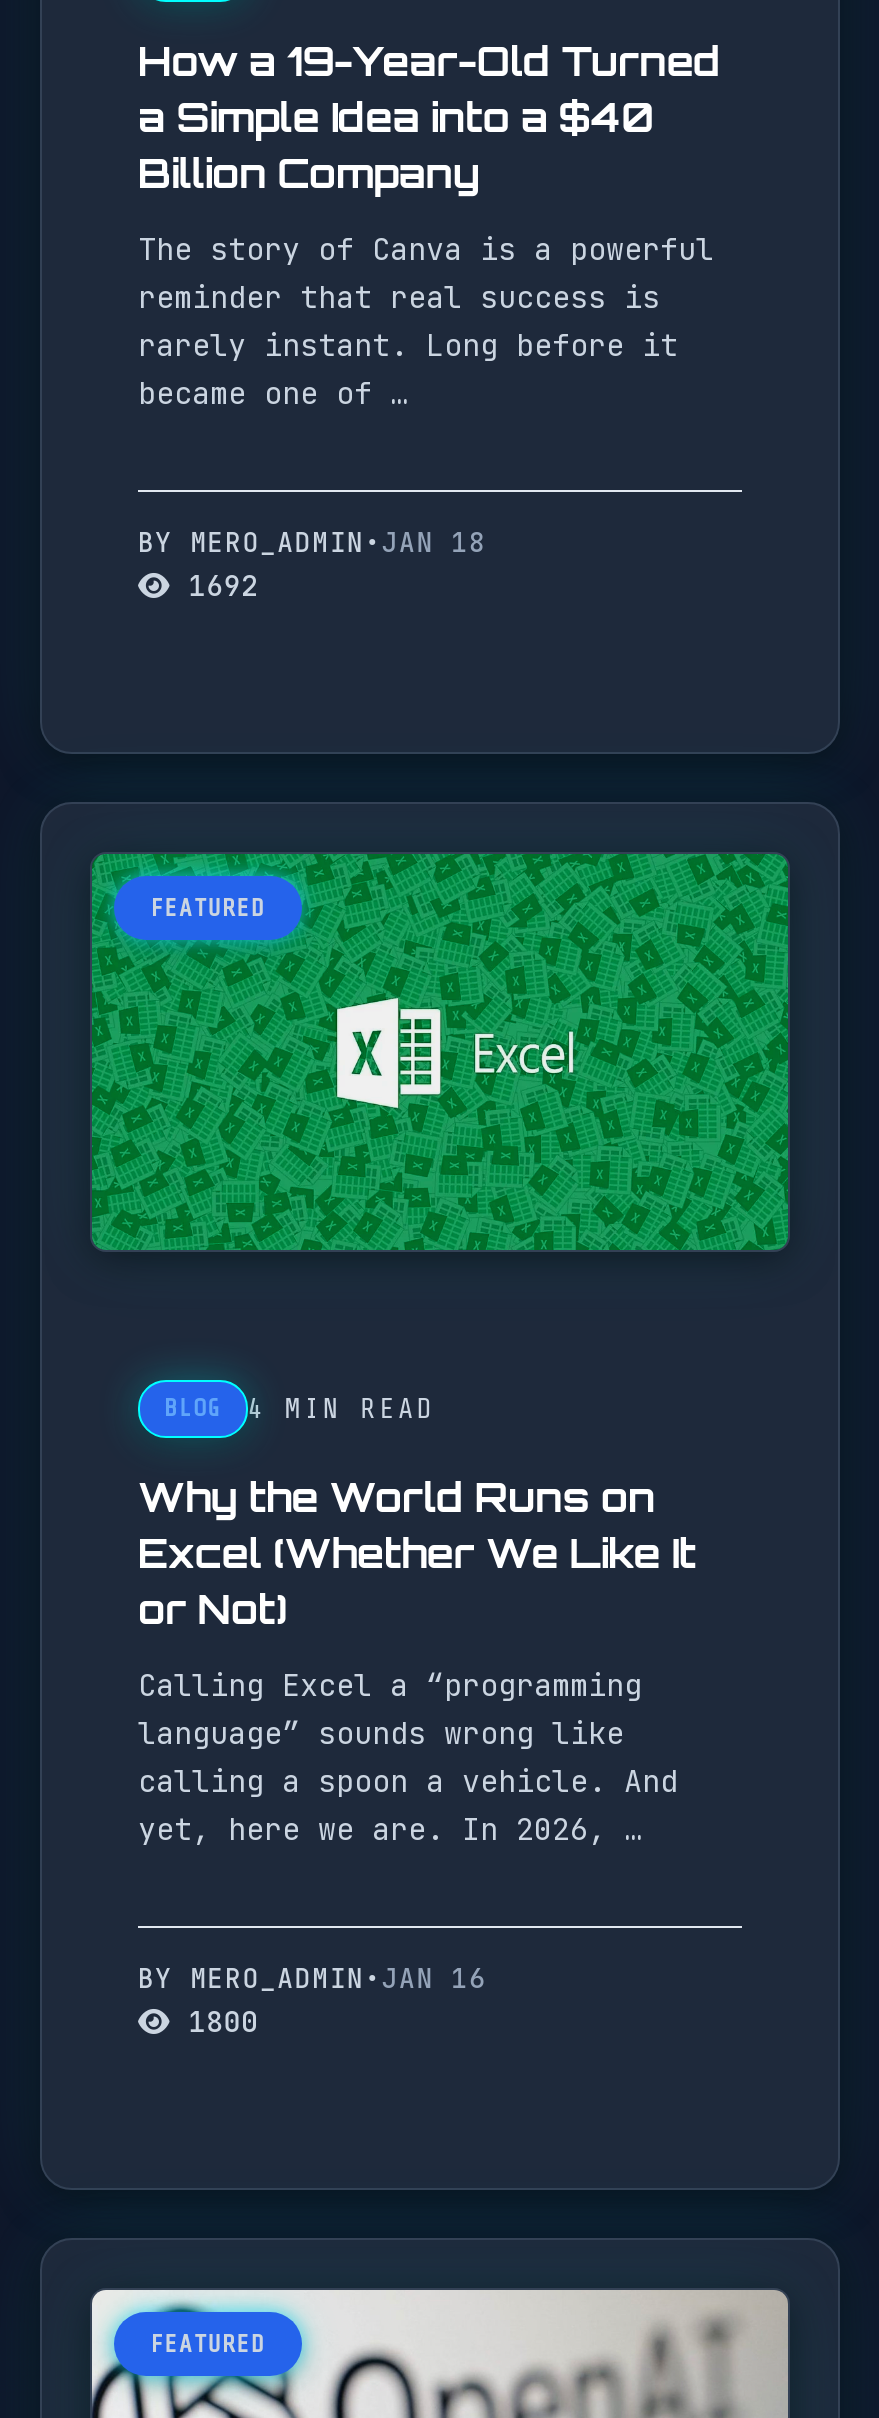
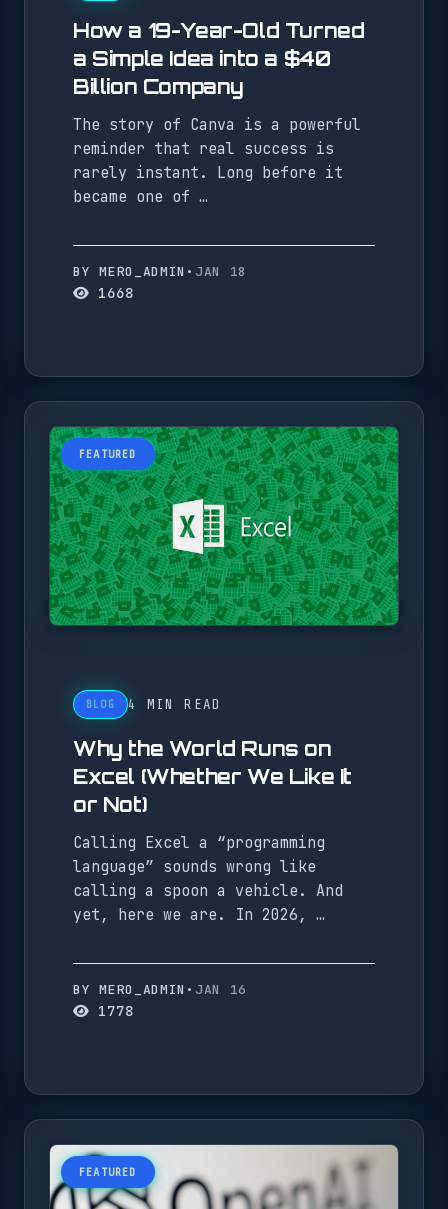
- 1692
+ 1668

- 1800
+ 1778
